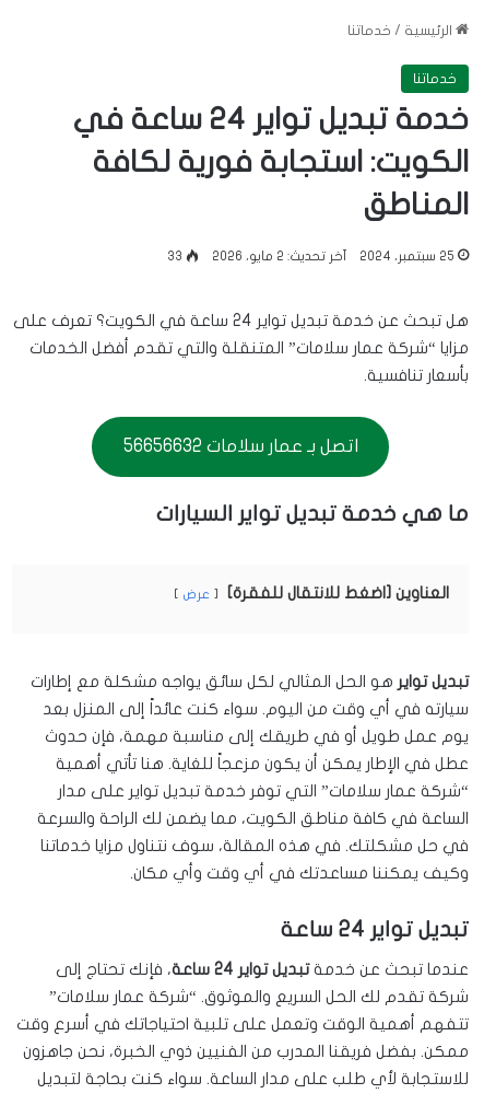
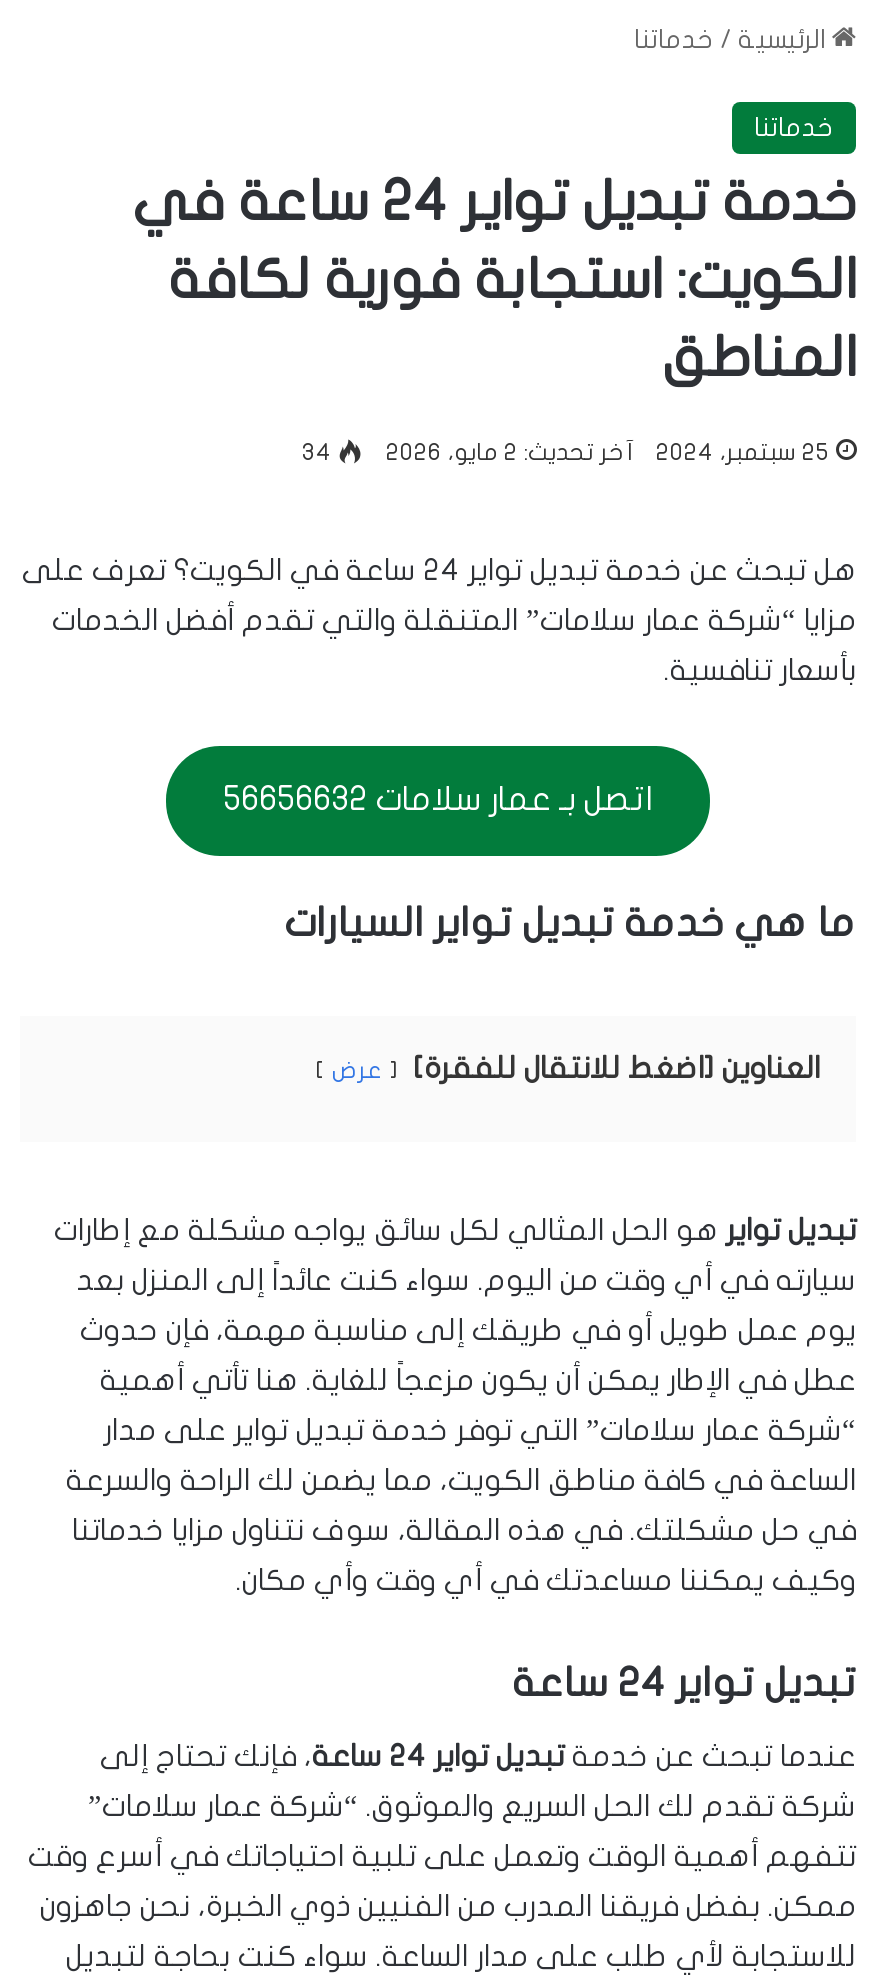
- 33
+ 34
